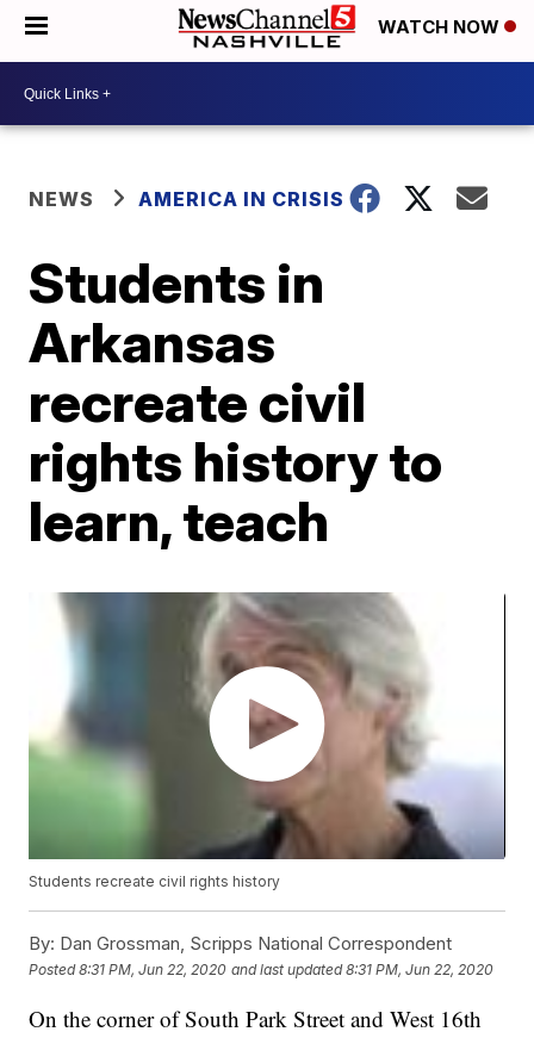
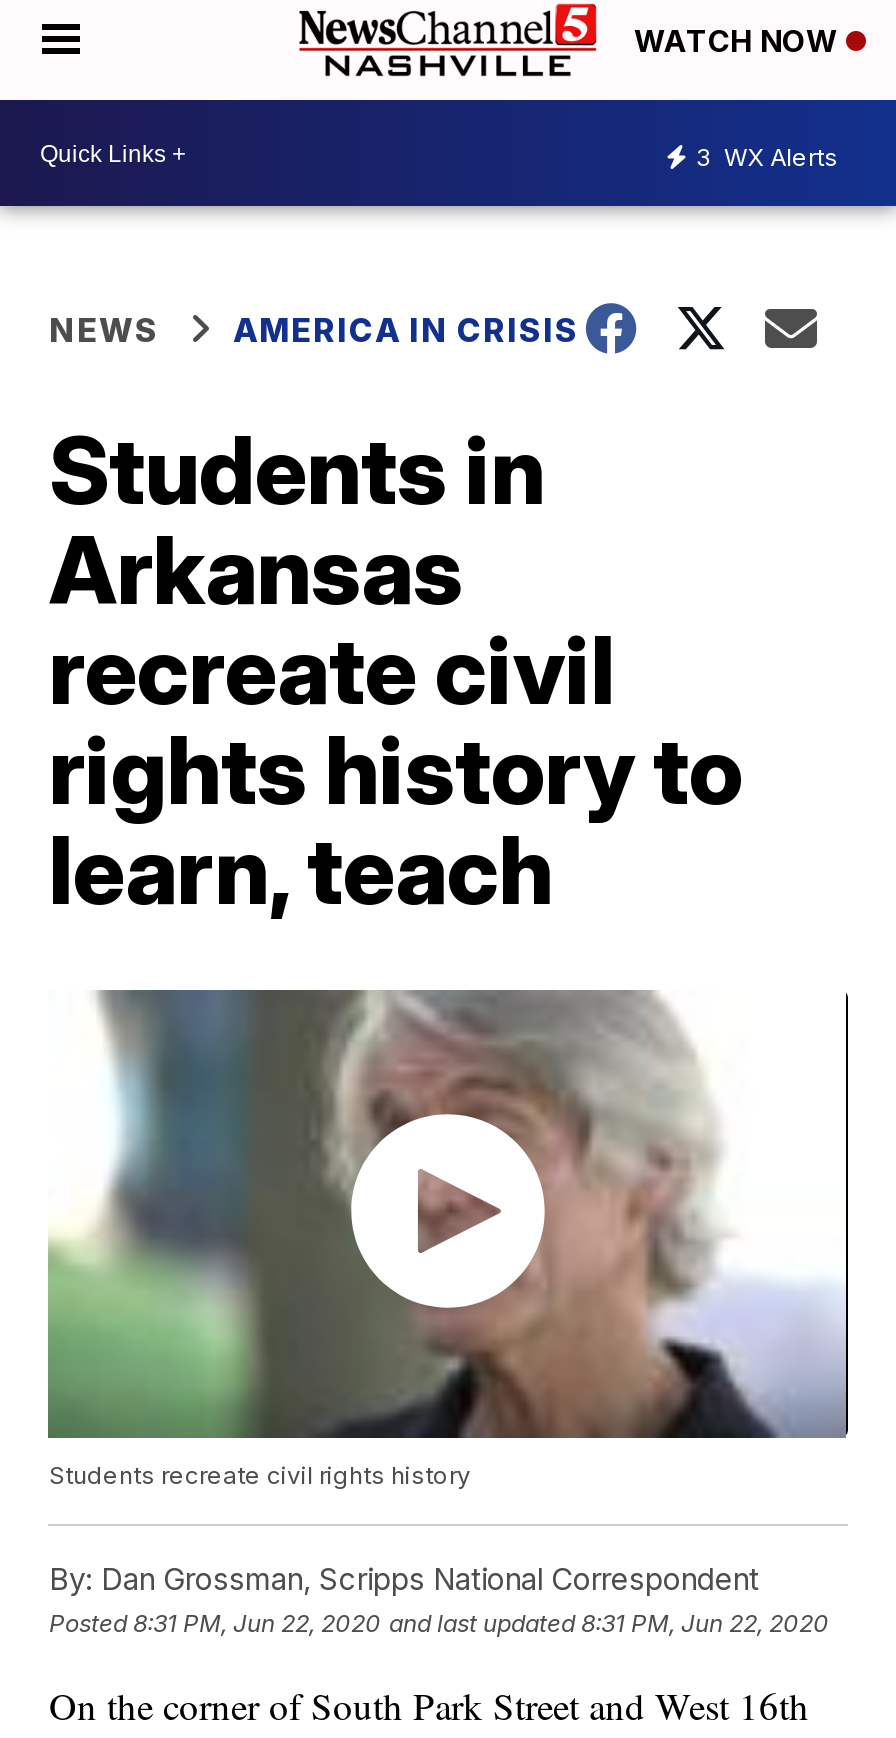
+ 3 WX Alerts
